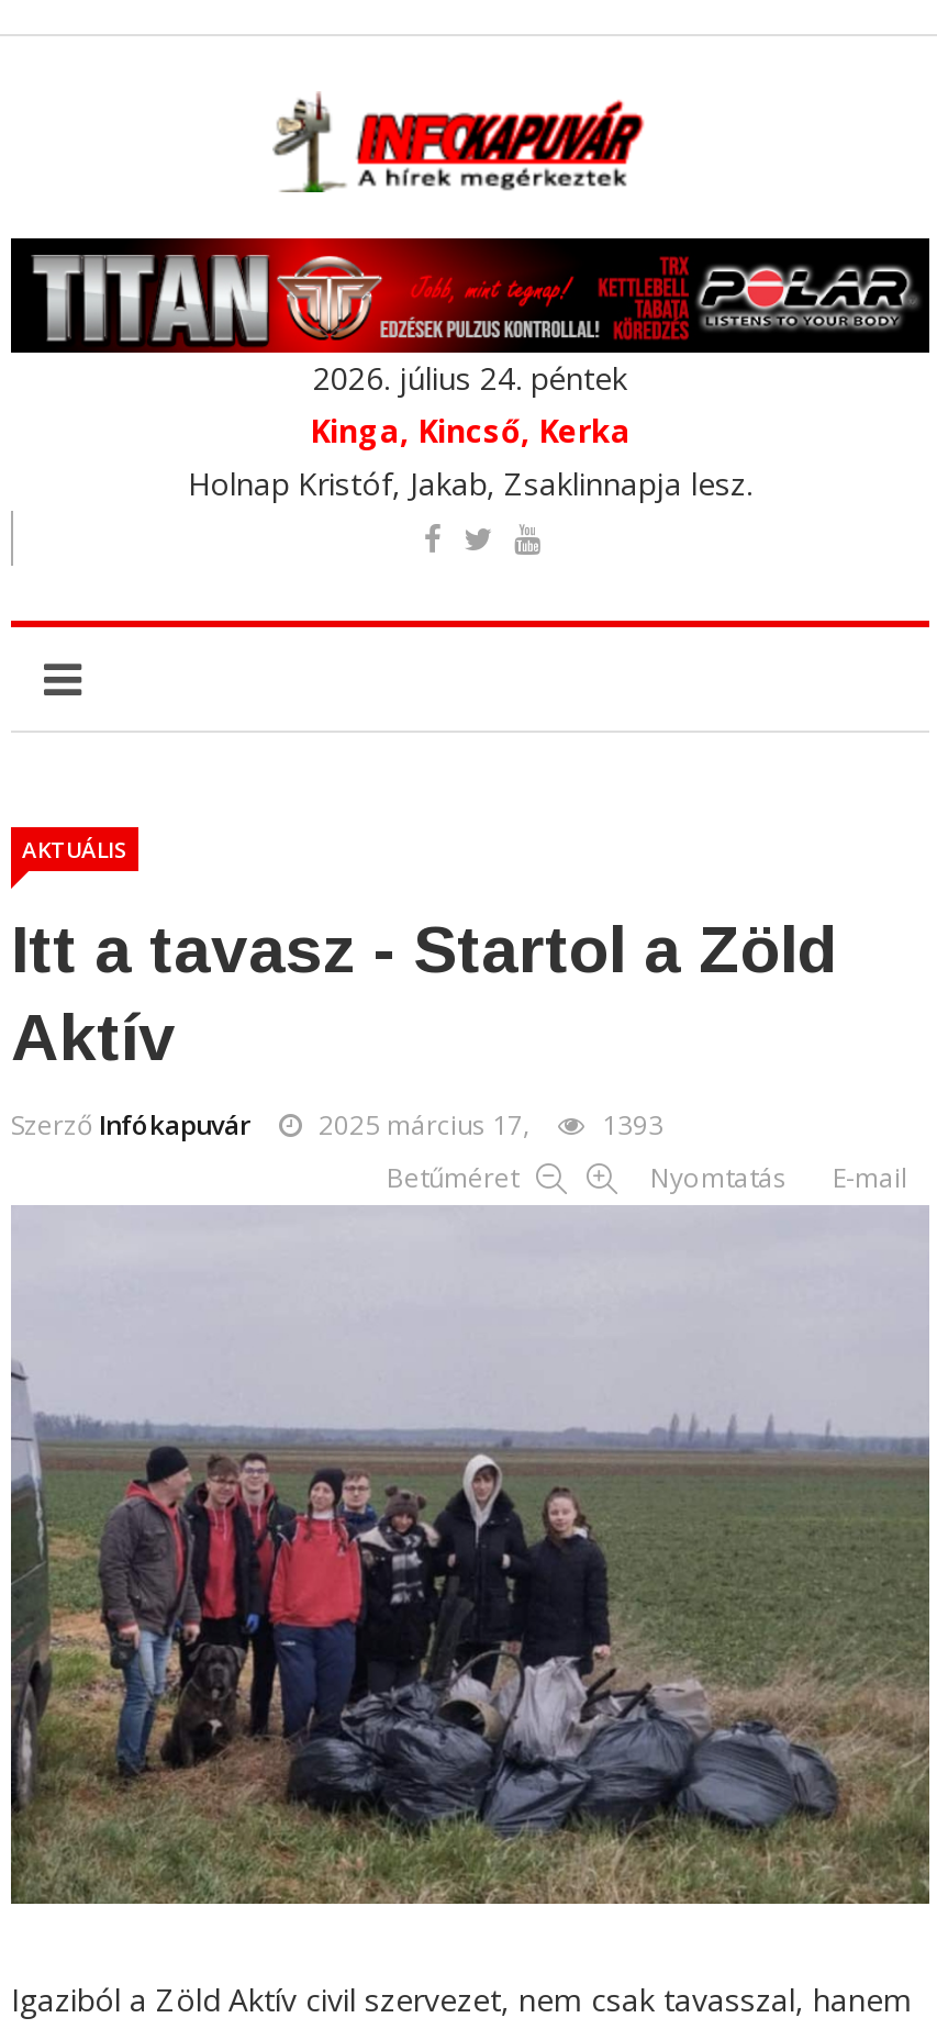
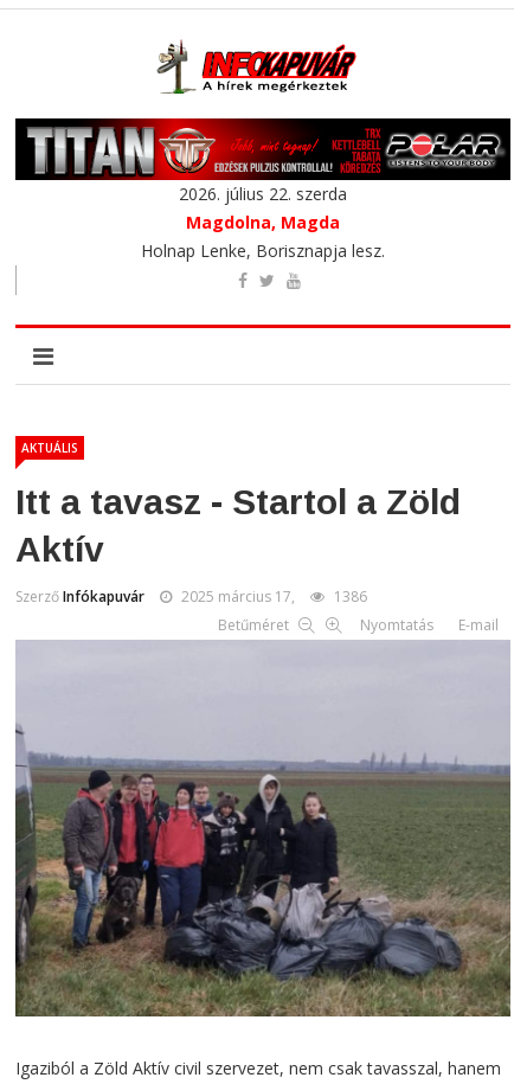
- 2026. július 24. péntek
- Kinga, Kincső, Kerka
- Holnap Kristóf, Jakab, Zsaklinnapja lesz.
+ 2026. július 22. szerda
+ Magdolna, Magda
+ Holnap Lenke, Borisznapja lesz.

- Szerző Infókapuvár 2025 március 17, 1393
+ Szerző Infókapuvár 2025 március 17, 1386
